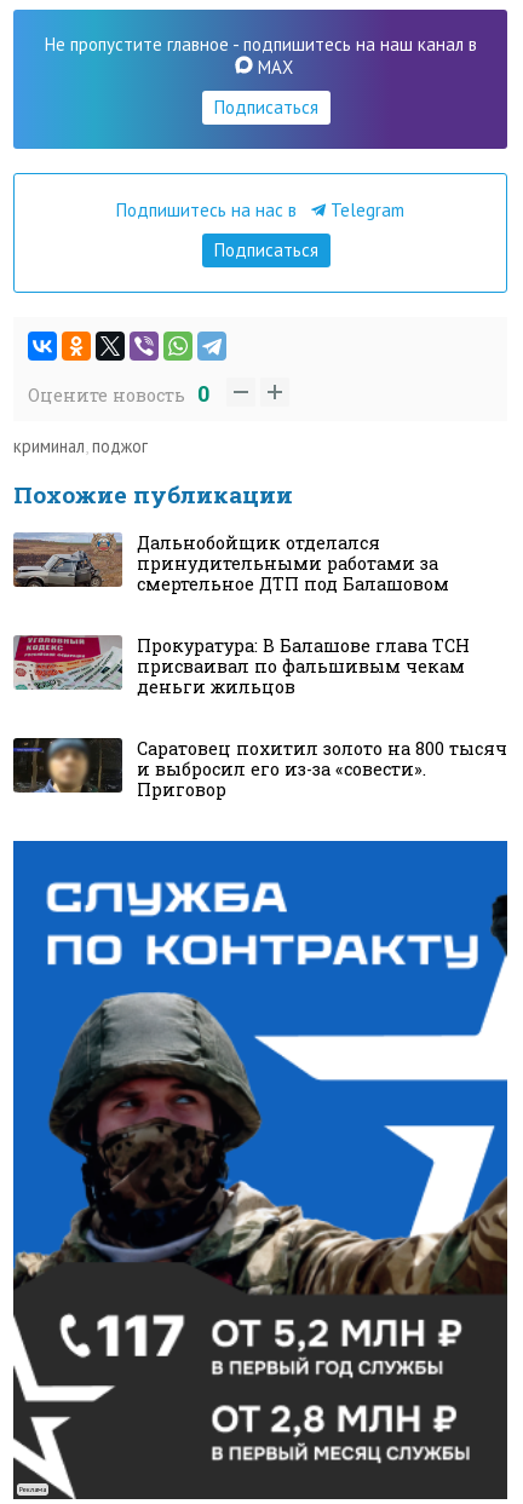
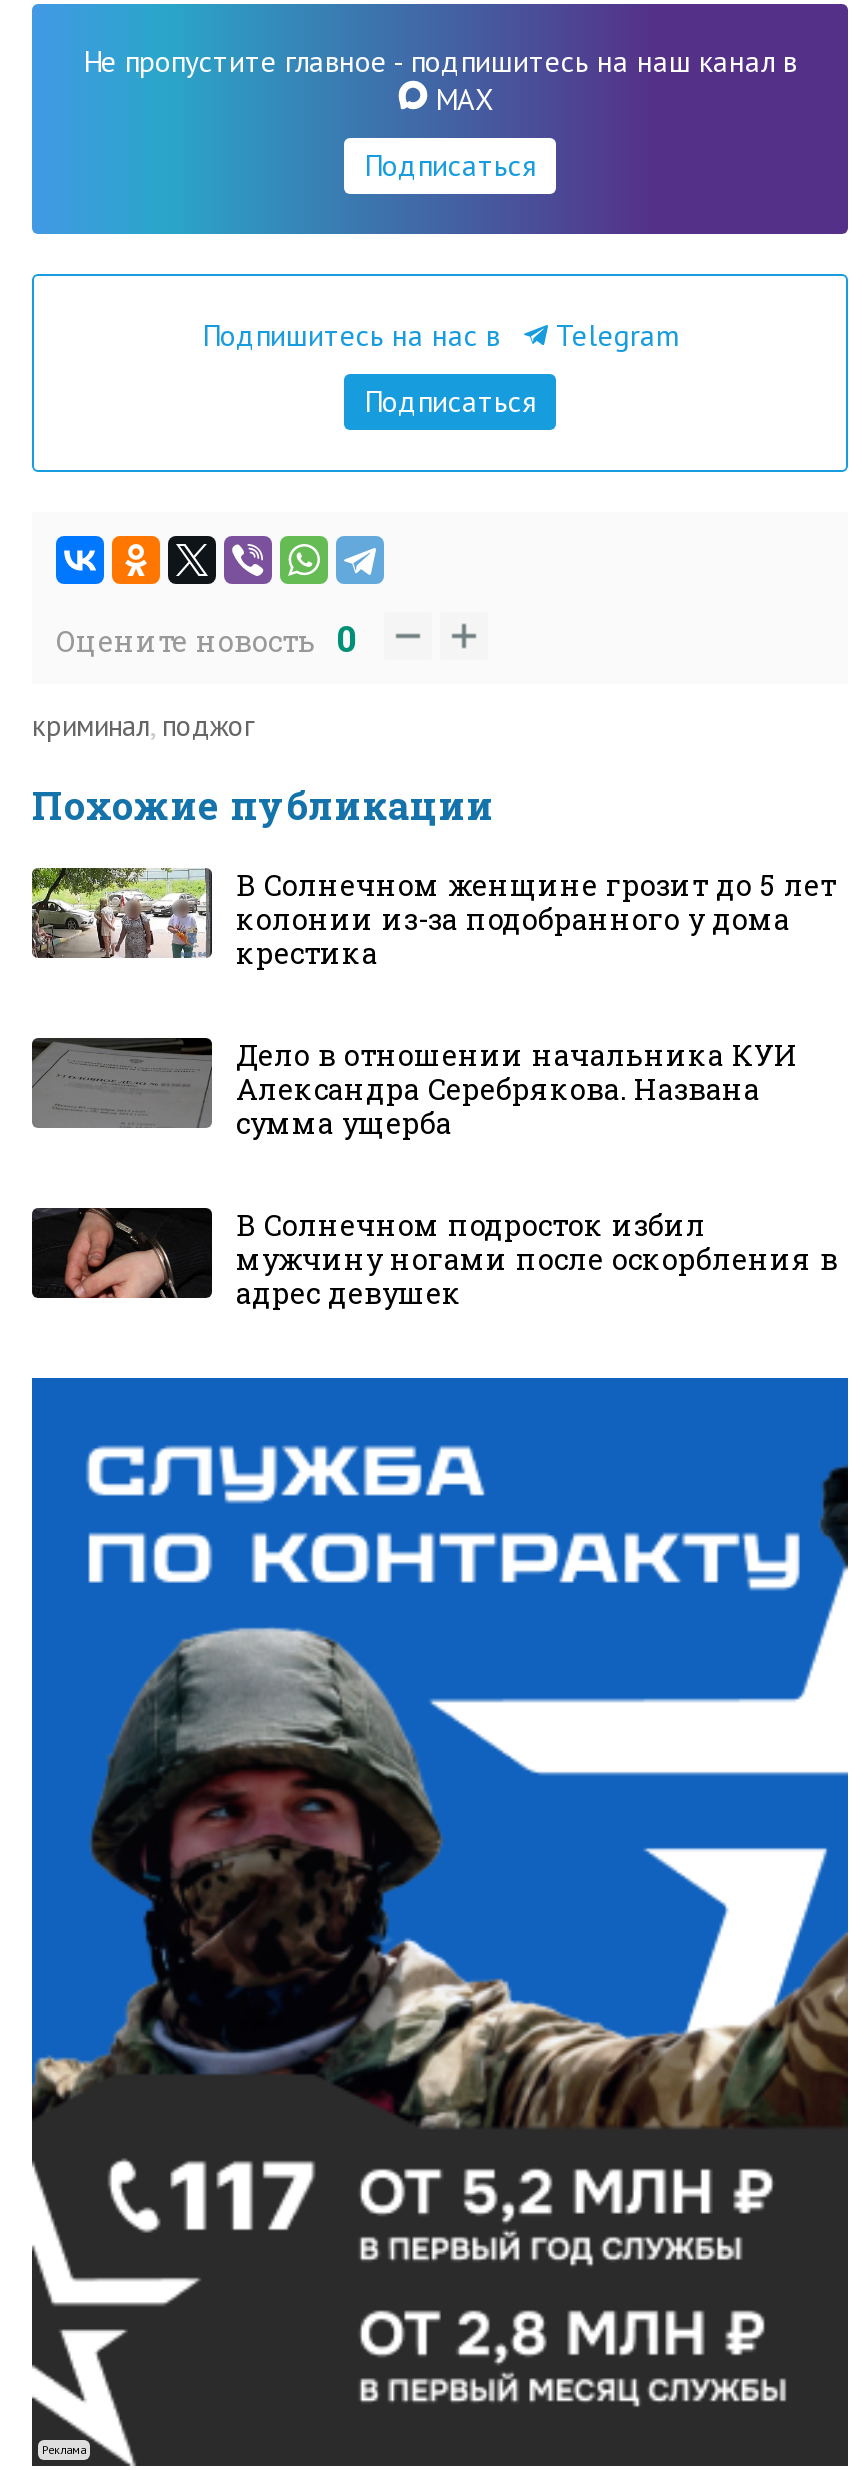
- [image]
- Дальнобойщик отделался
- принудительными работами за
- смертельное ДТП под Балашовом
+ [image]
+ В Солнечном женщине грозит до 5 лет
+ колонии из-за подобранного у дома
+ крестика

- [image]
- Прокуратура: В Балашове глава ТСН
- присваивал по фальшивым чекам
- деньги жильцов
+ [image]
+ Дело в отношении начальника КУИ
+ Александра Серебрякова. Названа
+ сумма ущерба

- [image]
- Саратовец похитил золото на 800 тысяч
- и выбросил его из-за «совести».
- Приговор
+ [image]
+ В Солнечном подросток избил
+ мужчину ногами после оскорбления в
+ адрес девушек
